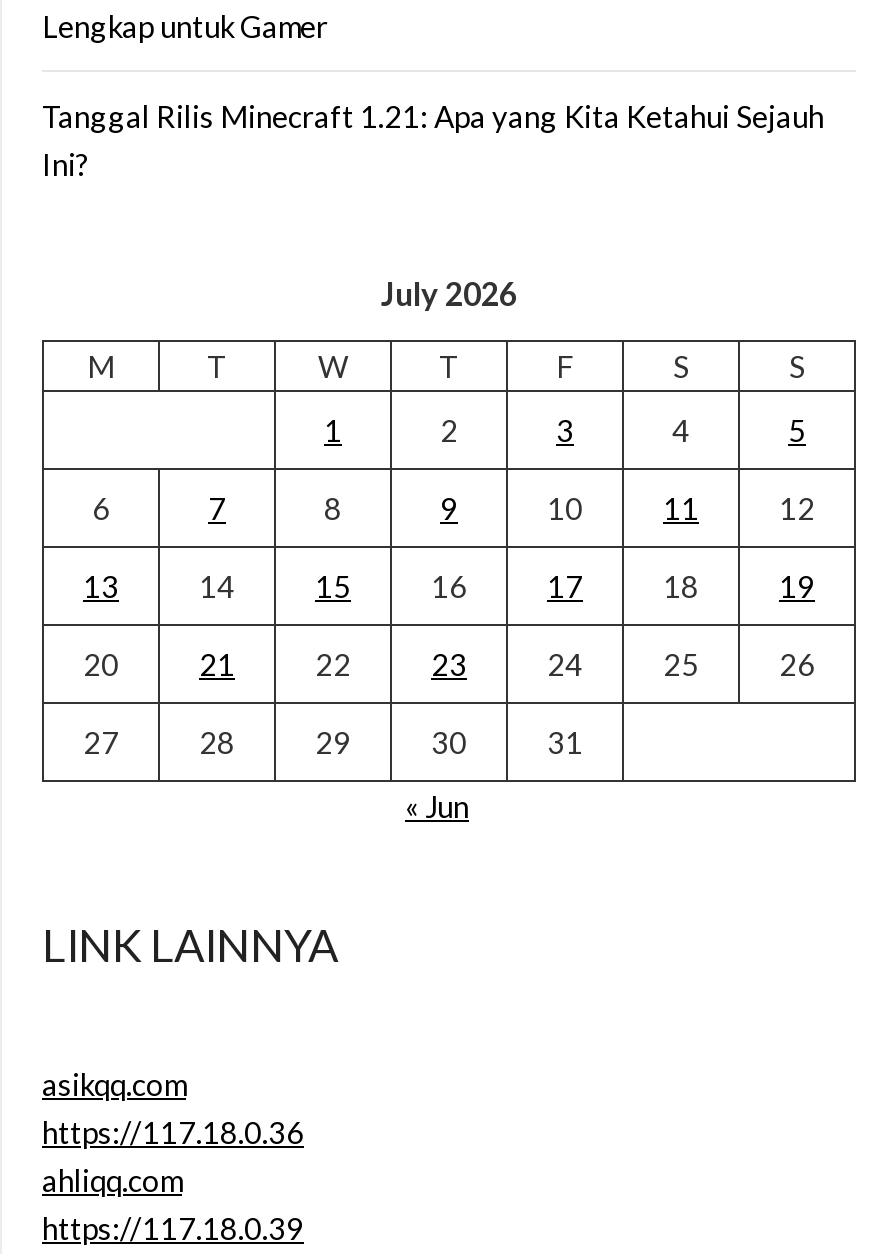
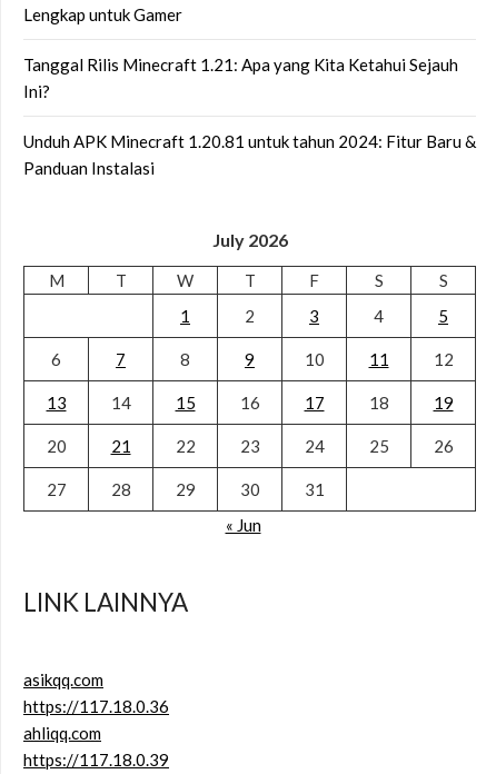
+ Unduh APK Minecraft 1.20.81 untuk tahun 2024: Fitur Baru &
+ Panduan Instalasi
